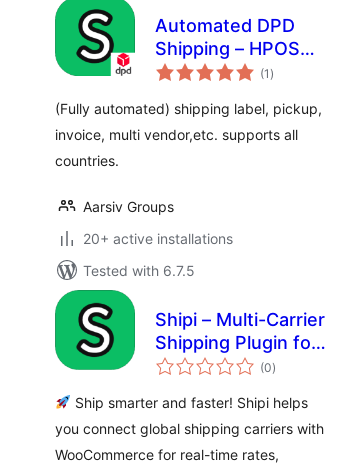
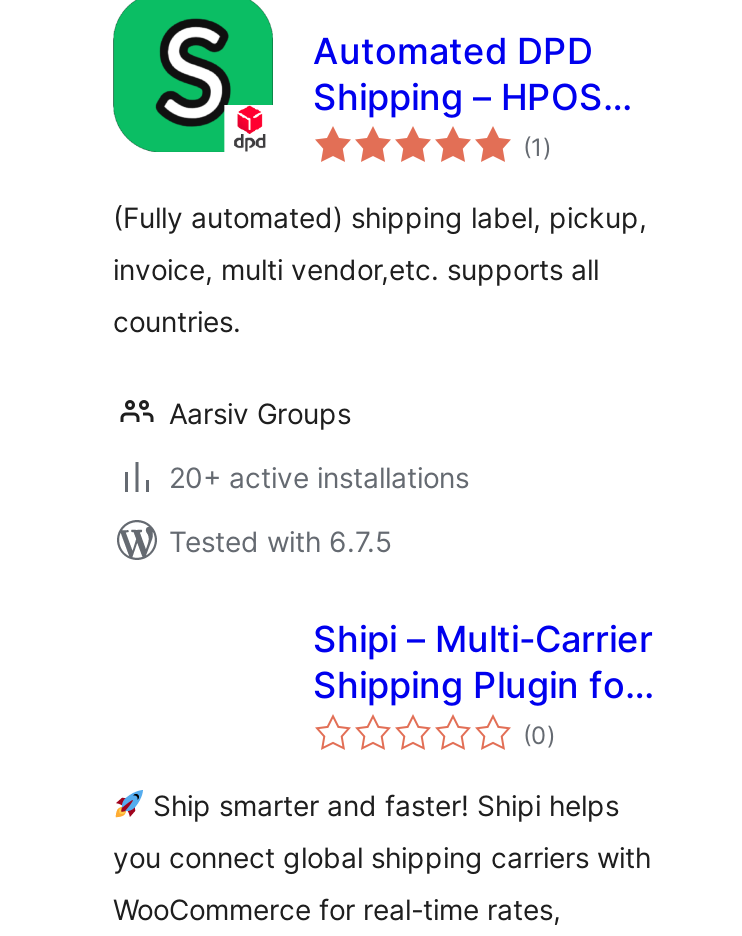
- [image]
